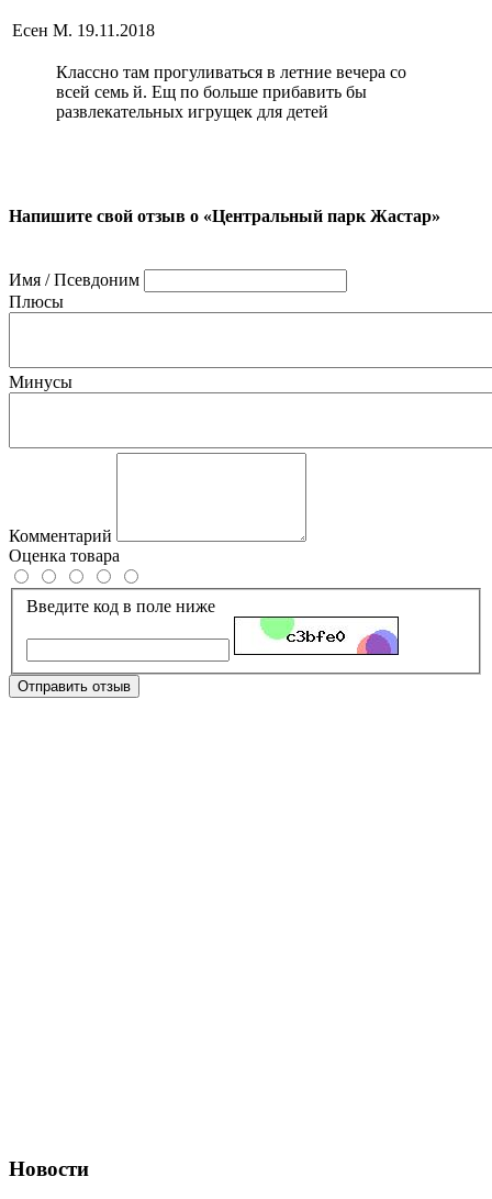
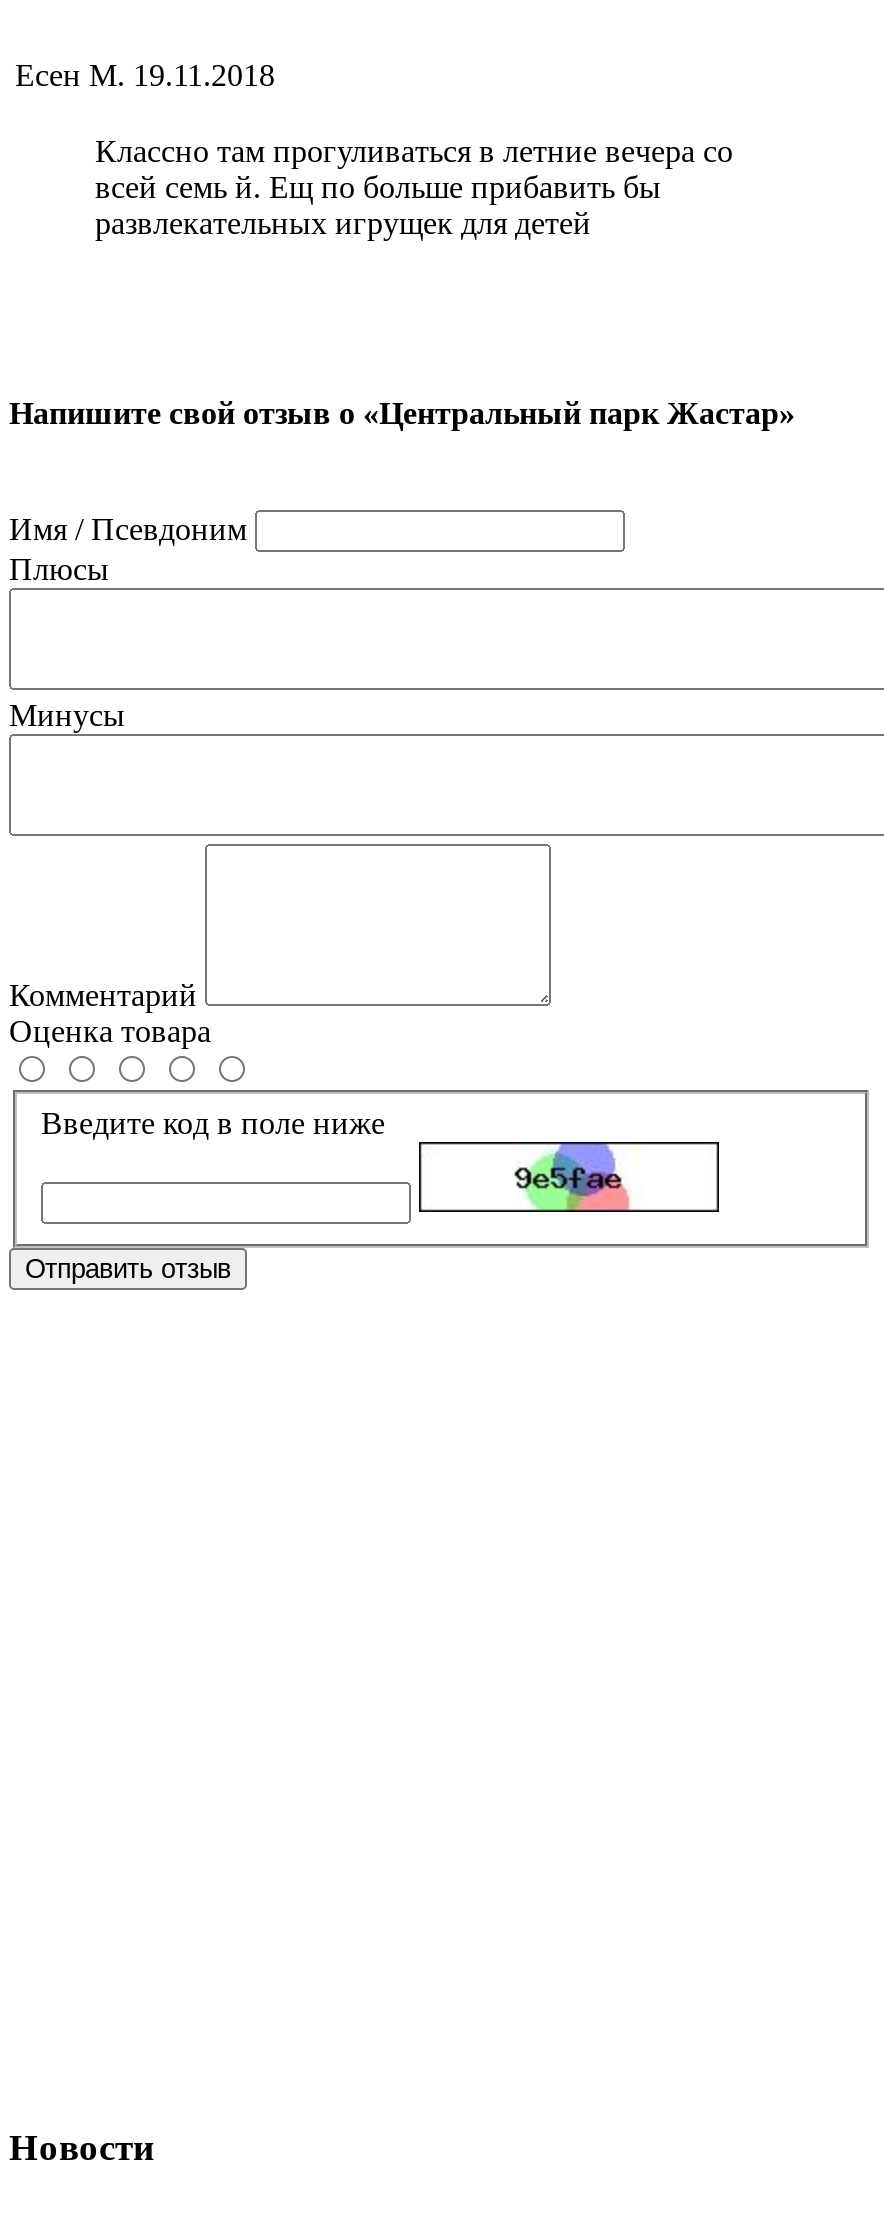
- [image]
+ [image]
